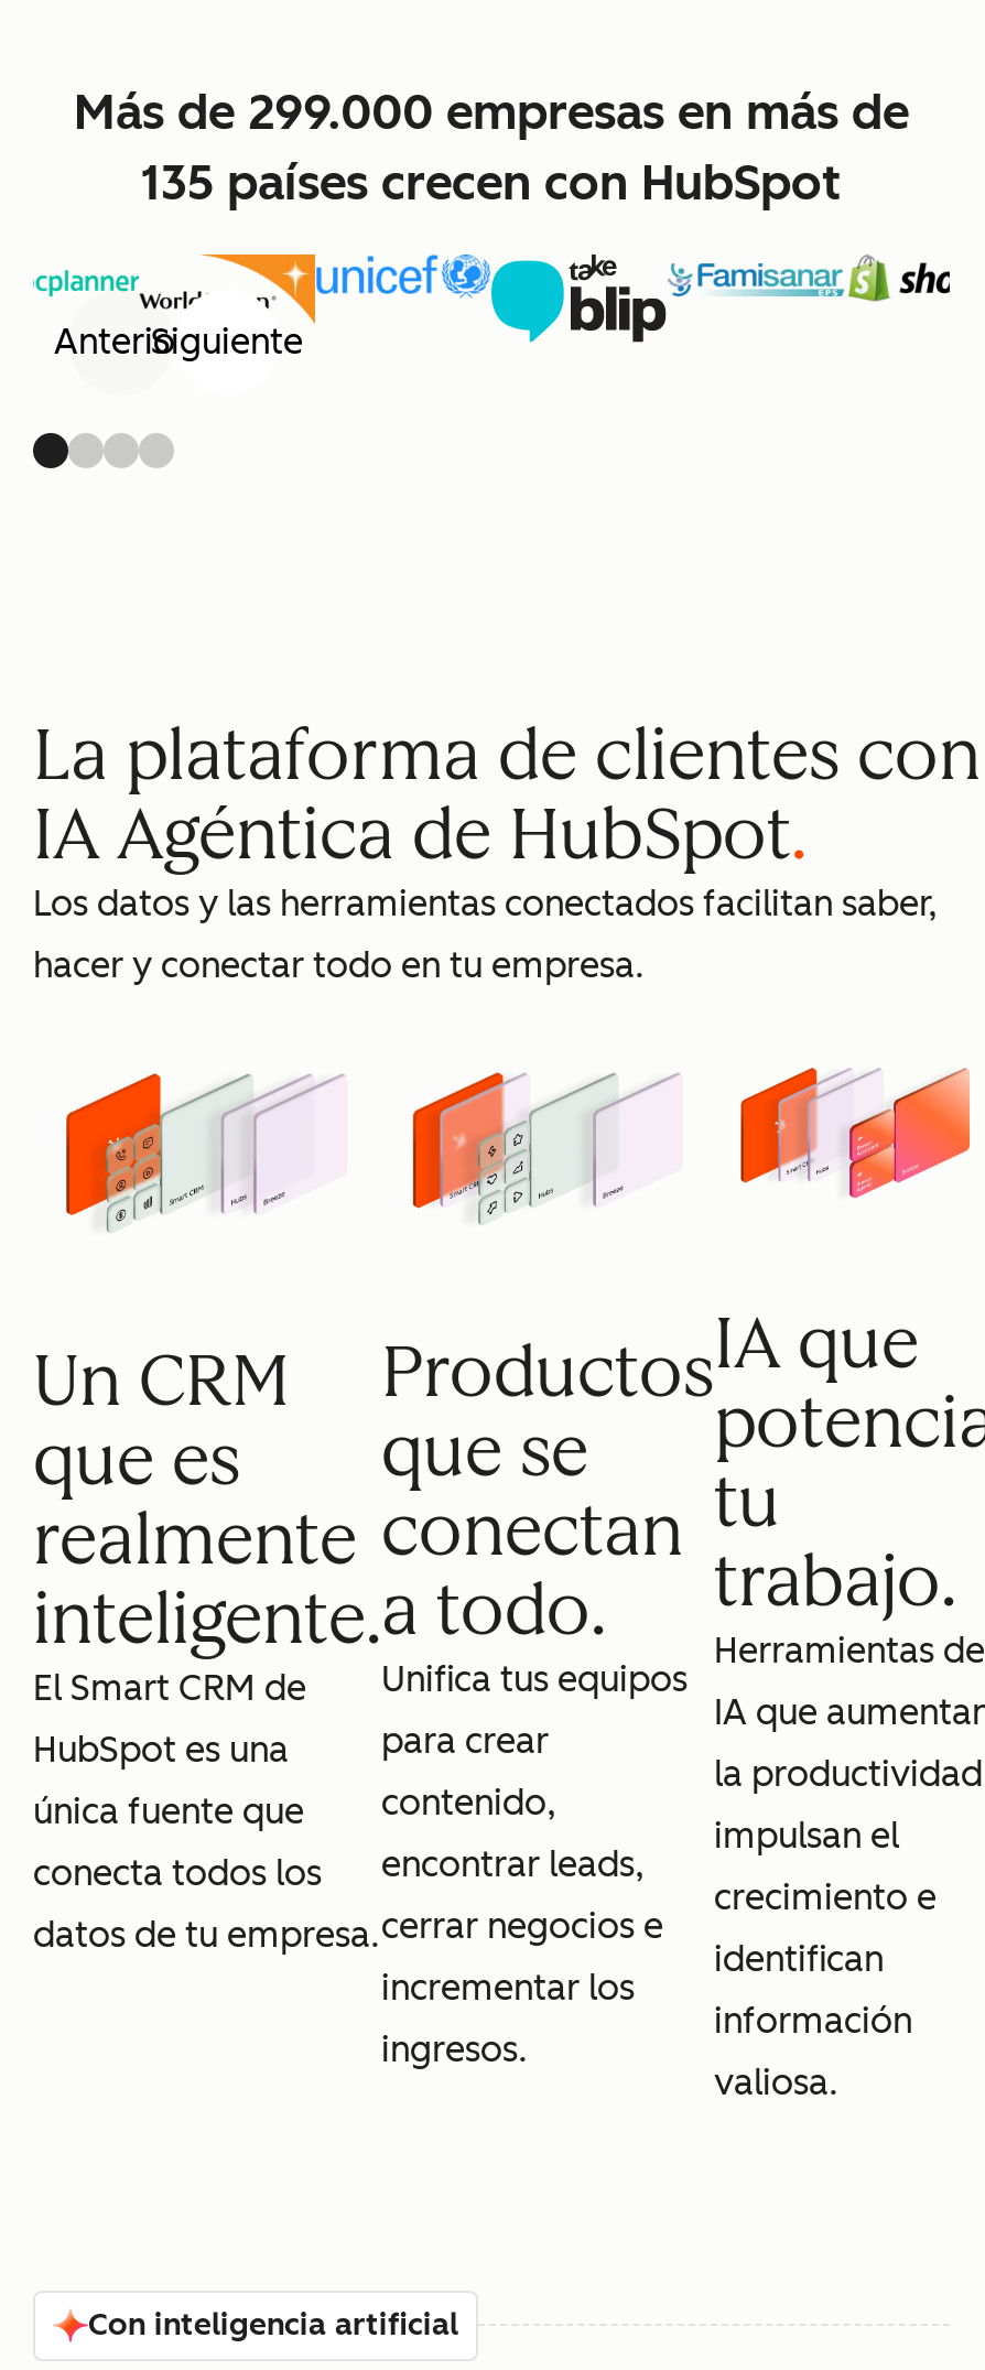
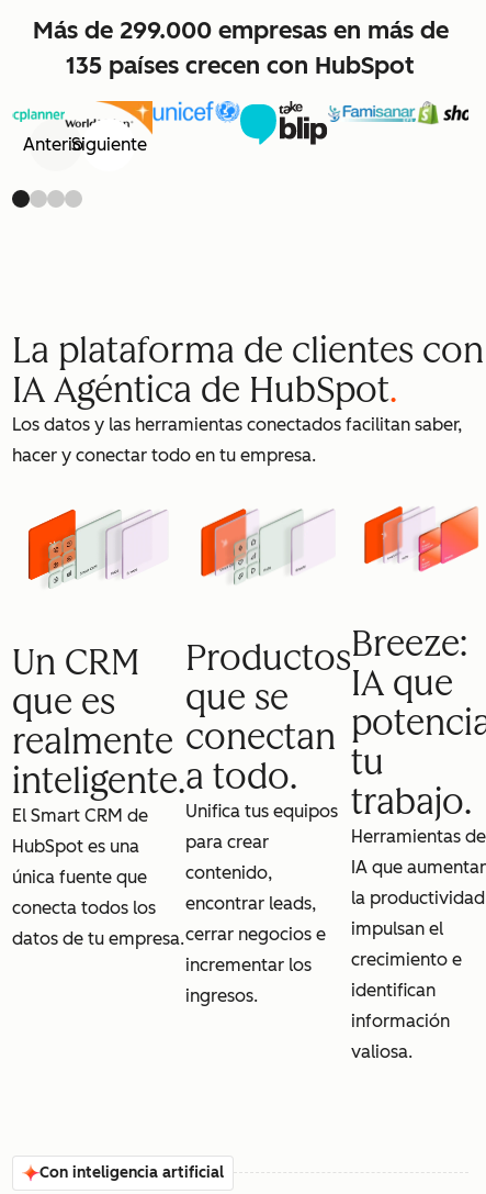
+ Breeze:
